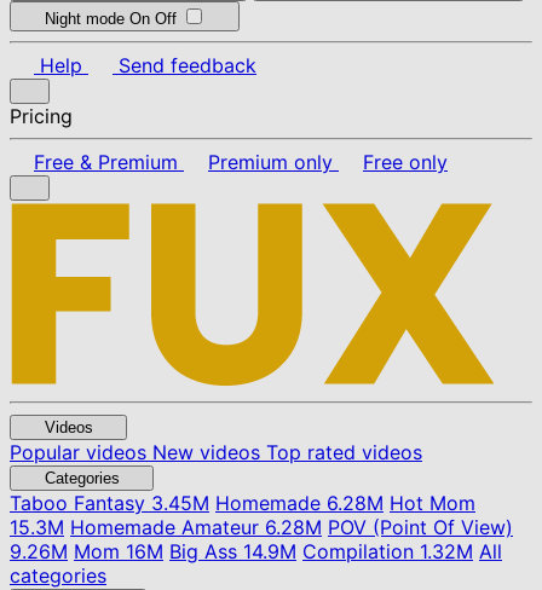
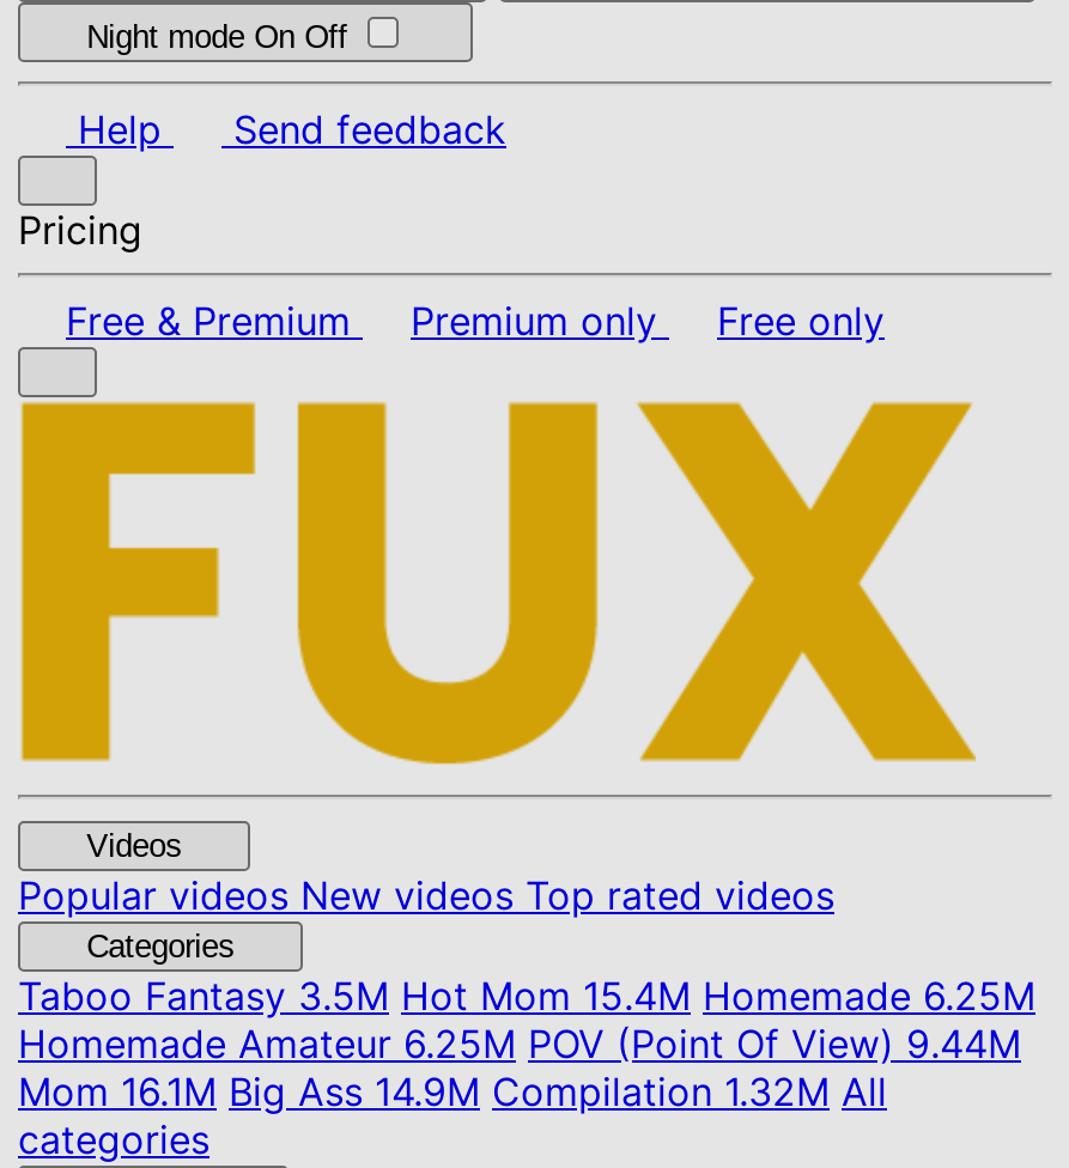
- Taboo Fantasy3.45M Homemade 6.28M Hot Mom
- 15.3M Homemade Amateur 6.28M POV (Point Of View)
- 9.26M Mom 16M Big Ass 14.9M Compilation 1.32M All
+ Taboo Fantasy3.5M Hot Mom 15.4M Homemade 6.25M
+ Homemade Amateur 6.25M POV (Point Of View) 9.44M
+ Mom 16.1M Big Ass 14.9M Compilation 1.32M All
